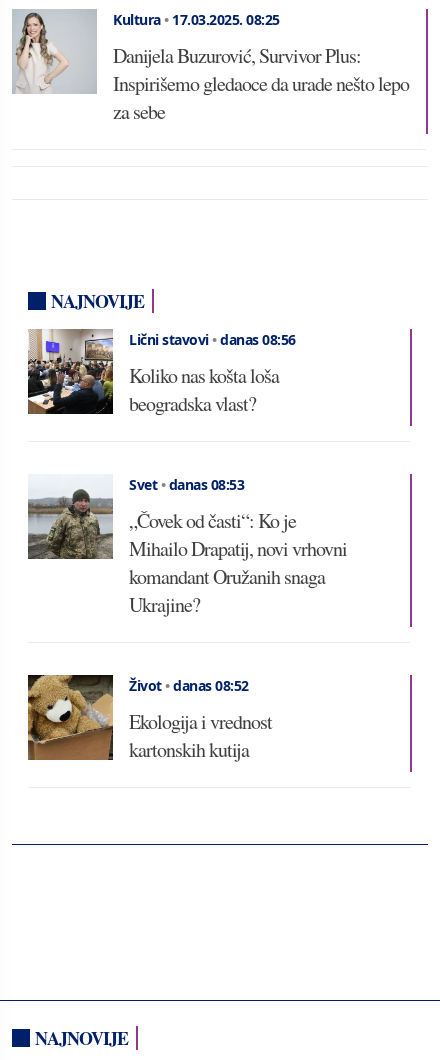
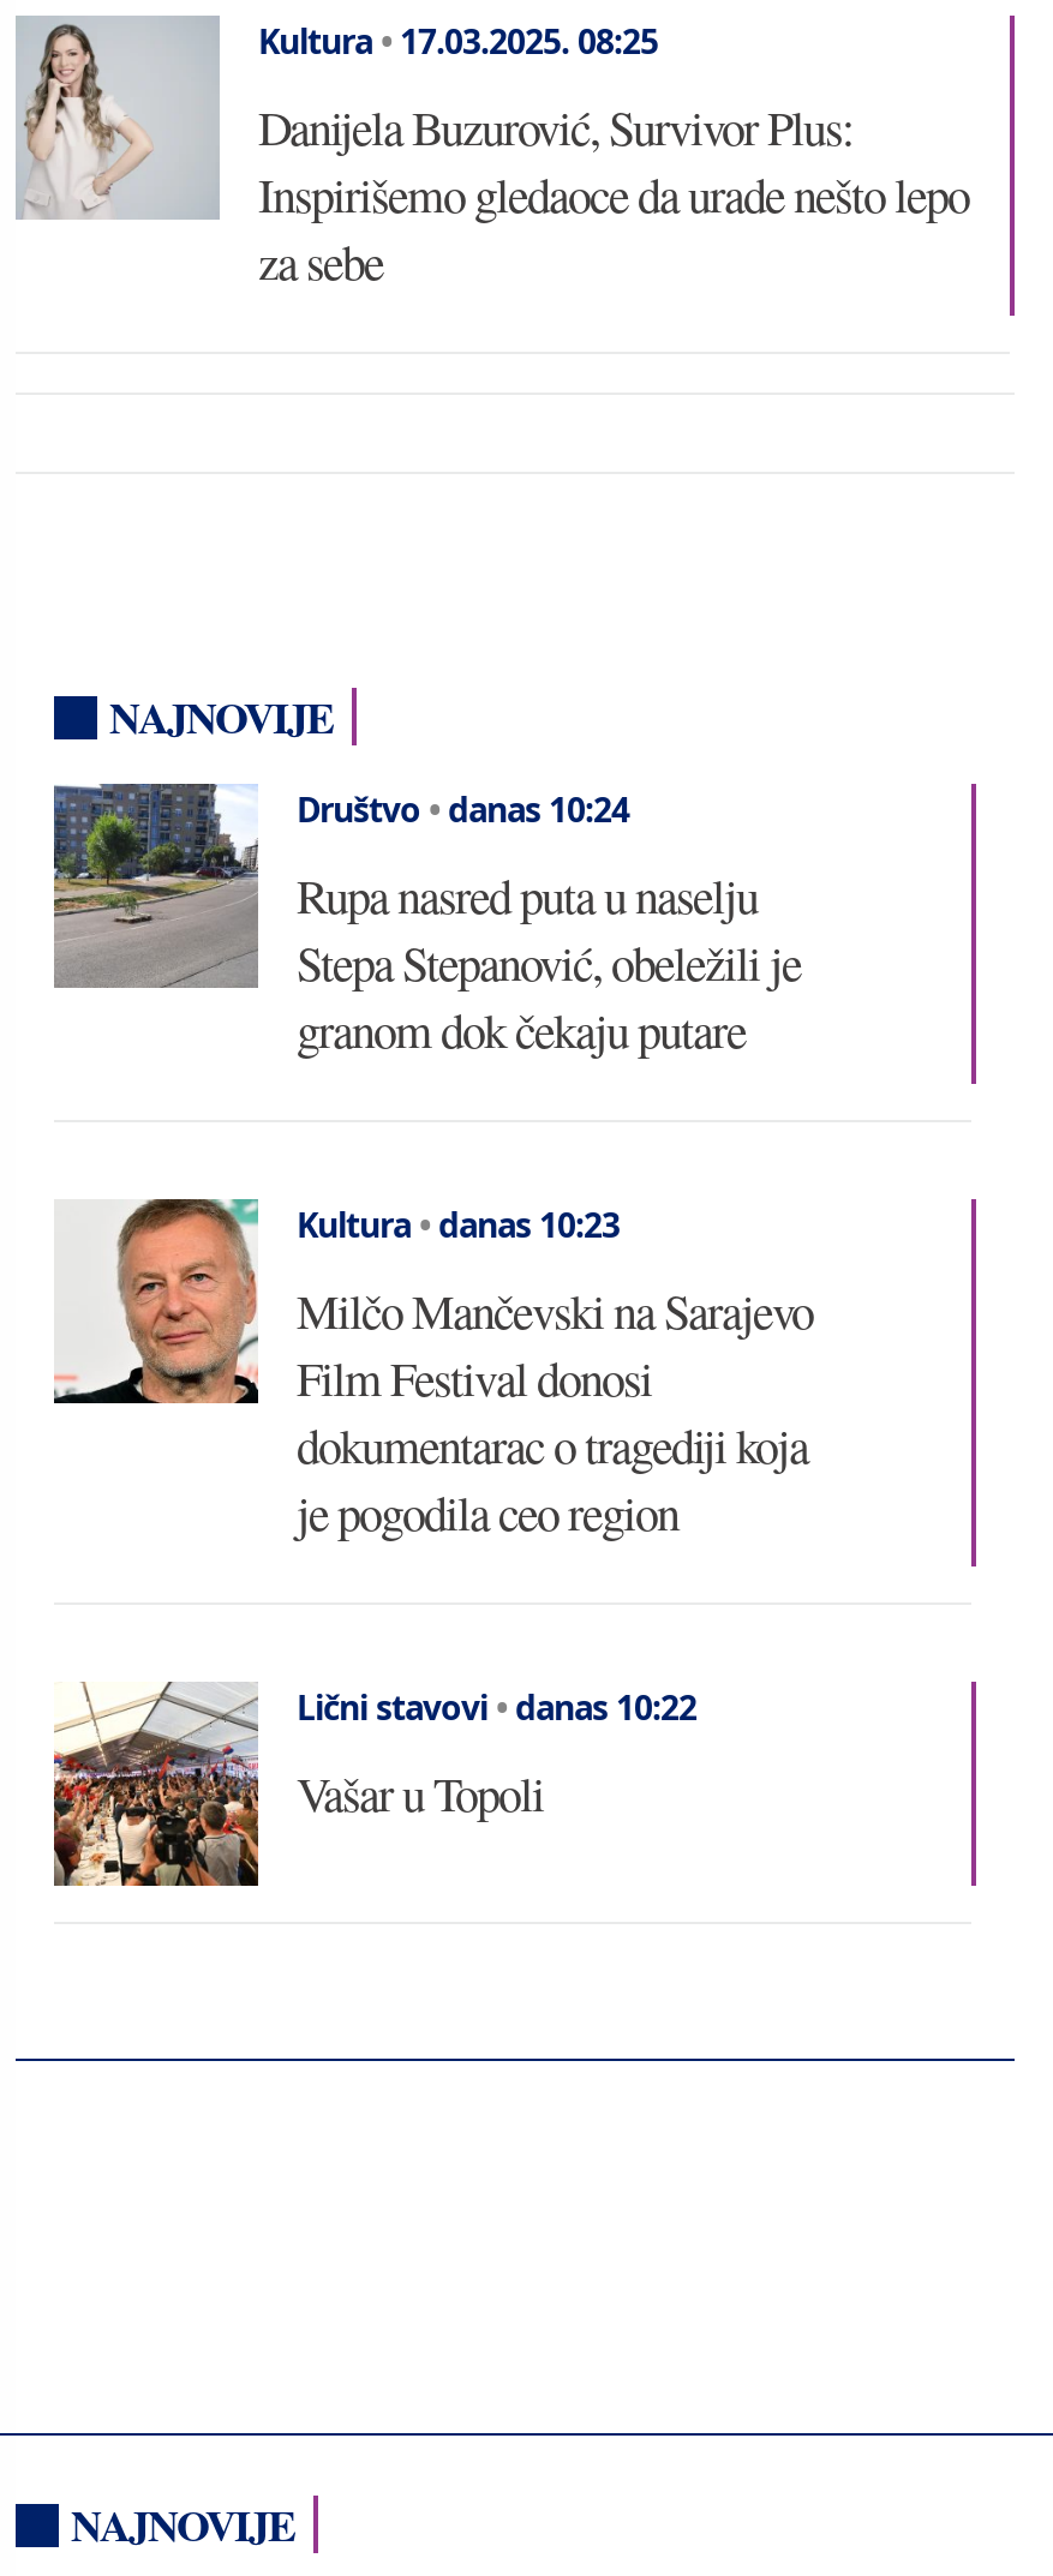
- [image]
- Lični stavovi • danas 08:56
+ [image]
+ Društvo • danas 10:24

- Koliko nas košta loša
- beogradska vlast?
+ Rupa nasred puta u naselju
+ Stepa Stepanović, obeležili je
+ granom dok čekaju putare

- [image]
- Svet • danas 08:53
+ [image]
+ Kultura • danas 10:23

- „Čovek od časti“: Ko je
- Mihailo Drapatij, novi vrhovni
- komandant Oružanih snaga
- Ukrajine?
+ Milčo Mančevski na Sarajevo
+ Film Festival donosi
+ dokumentarac o tragediji koja
+ je pogodila ceo region

- [image]
- Život • danas 08:52
+ [image]
+ Lični stavovi • danas 10:22

- Ekologija i vrednost
- kartonskih kutija
+ Vašar u Topoli
